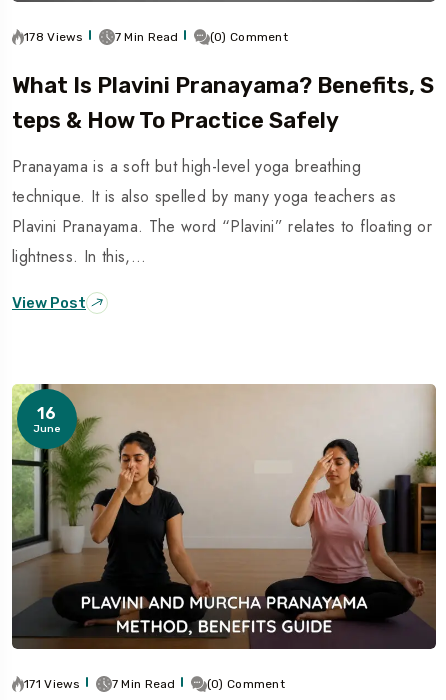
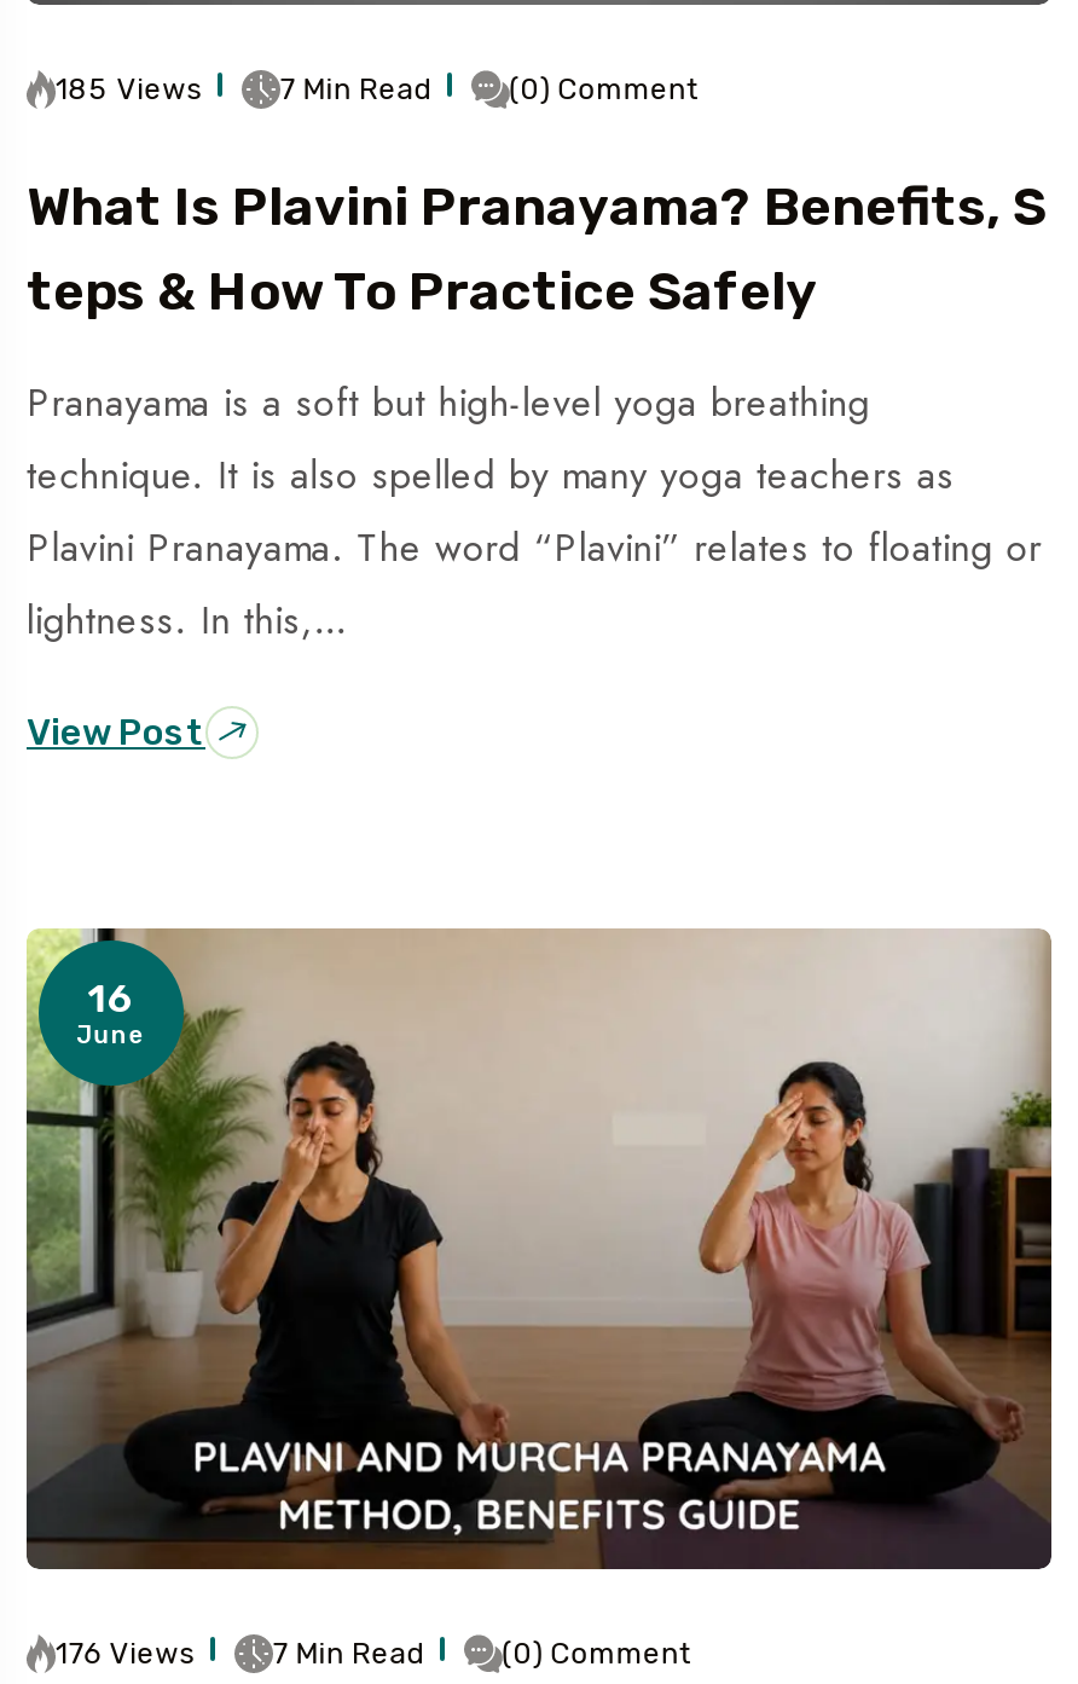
- 178 Views
+ 185 Views

- 171 Views
+ 176 Views
